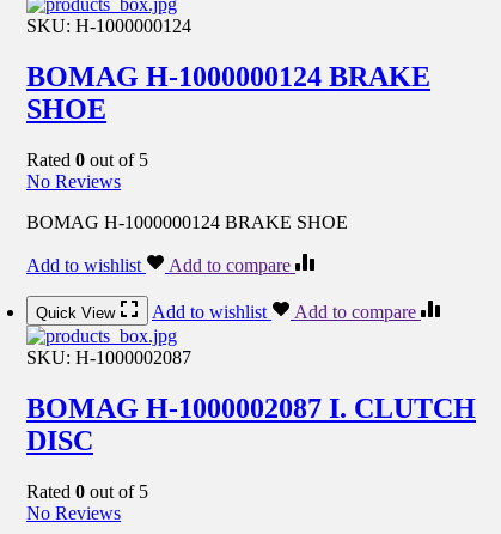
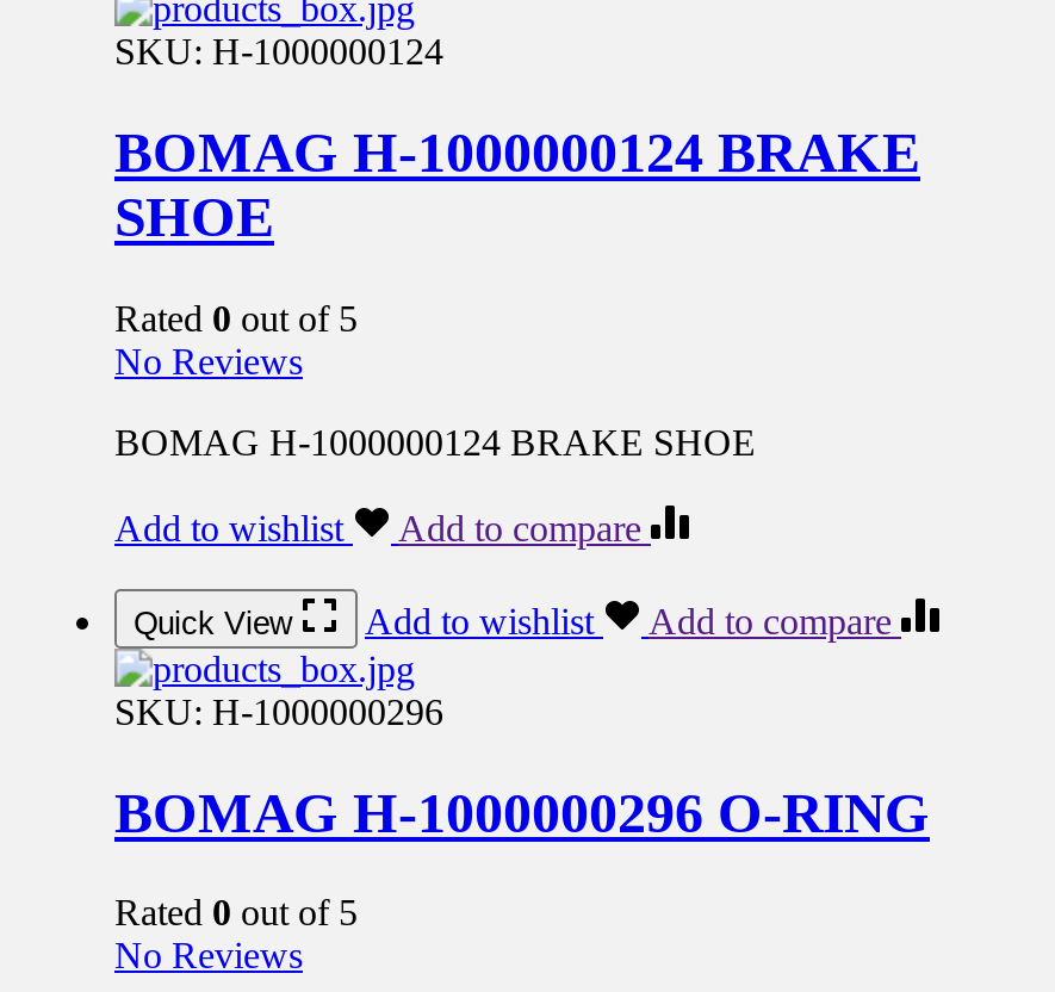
- SKU: H-1000002087
+ SKU: H-1000000296

- BOMAG H-1000002087 I. CLUTCH
- DISC
+ BOMAG H-1000000296 O-RING
